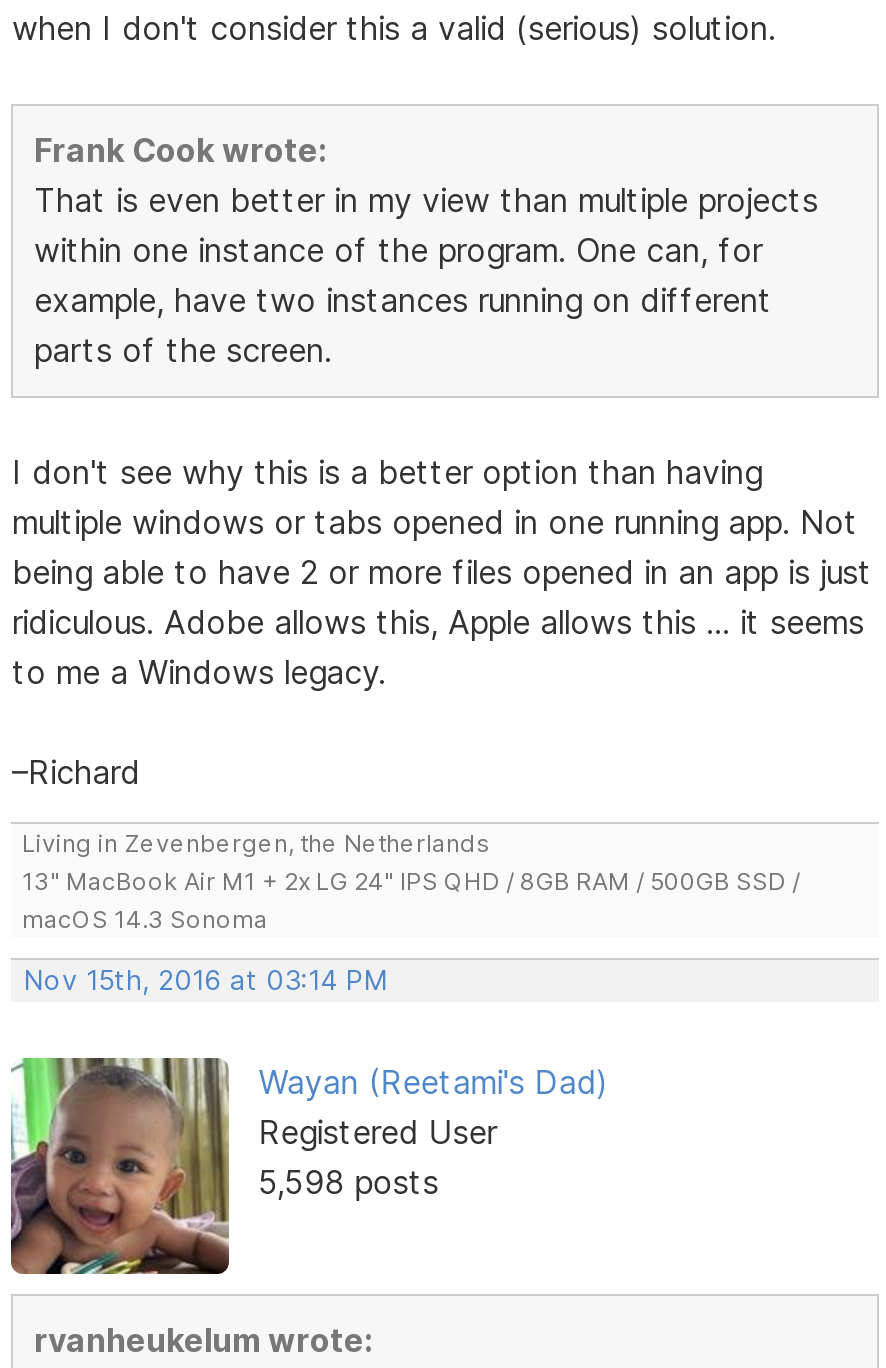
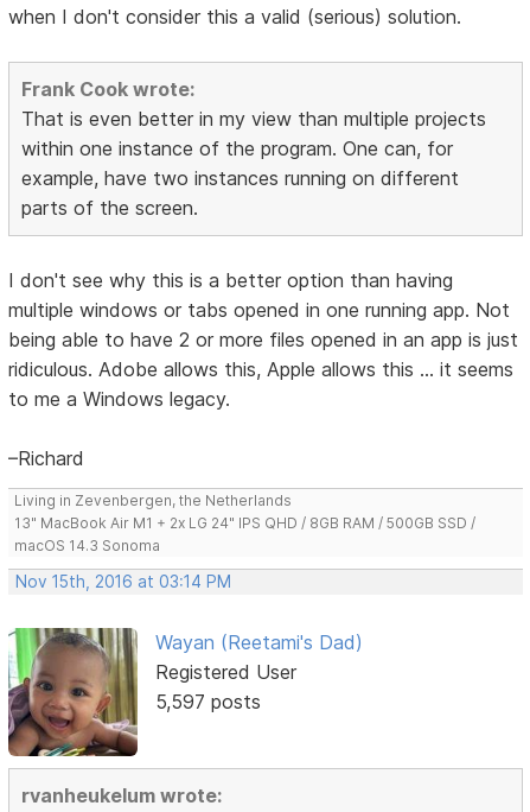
- 5,598 posts
+ 5,597 posts
